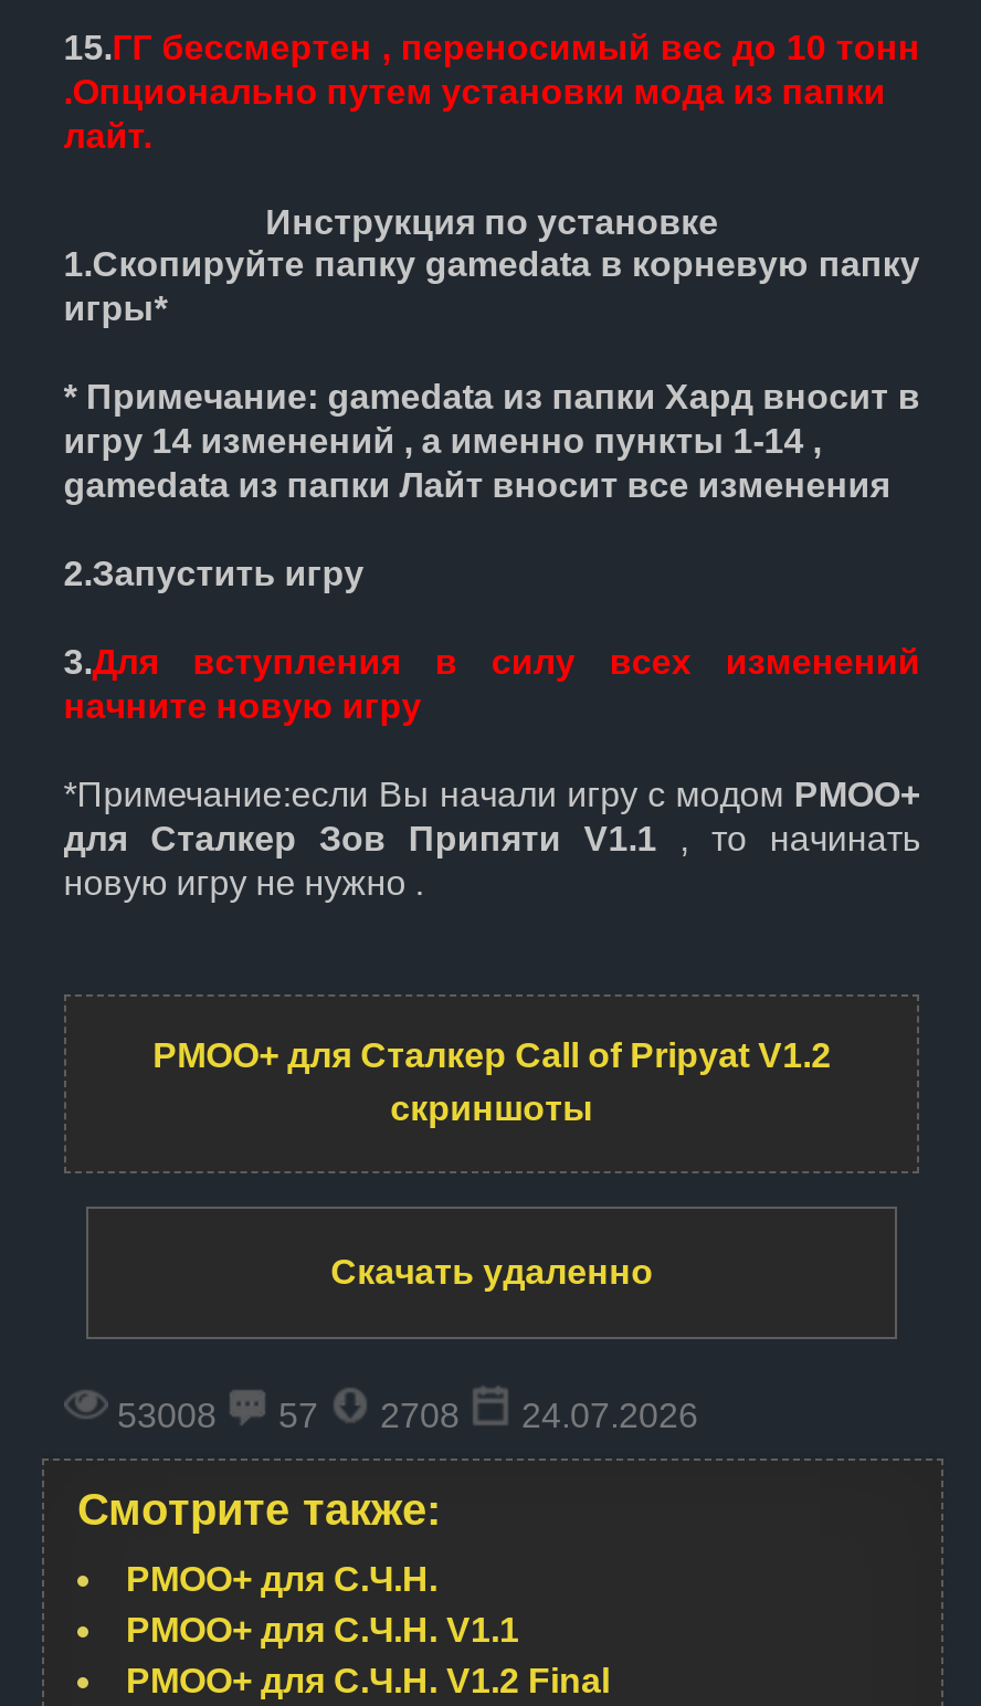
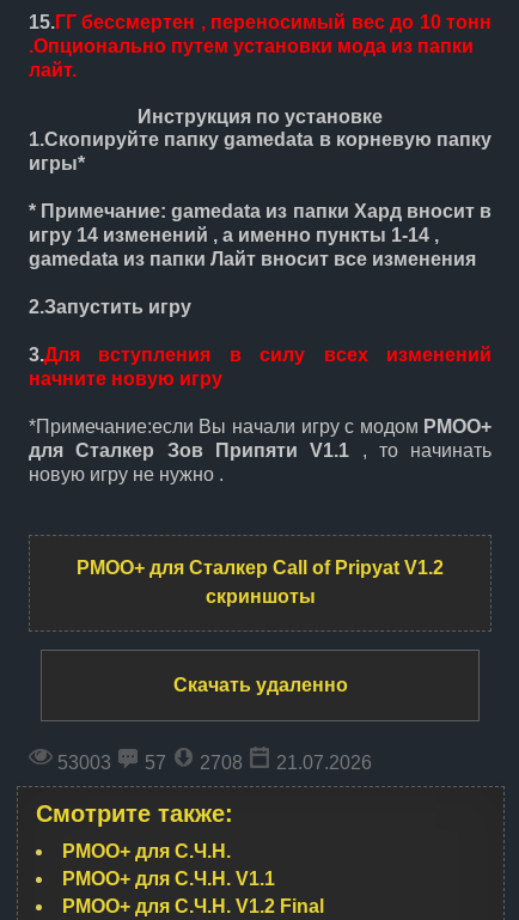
- 53008
+ 53003

- 24.07.2026
+ 21.07.2026
